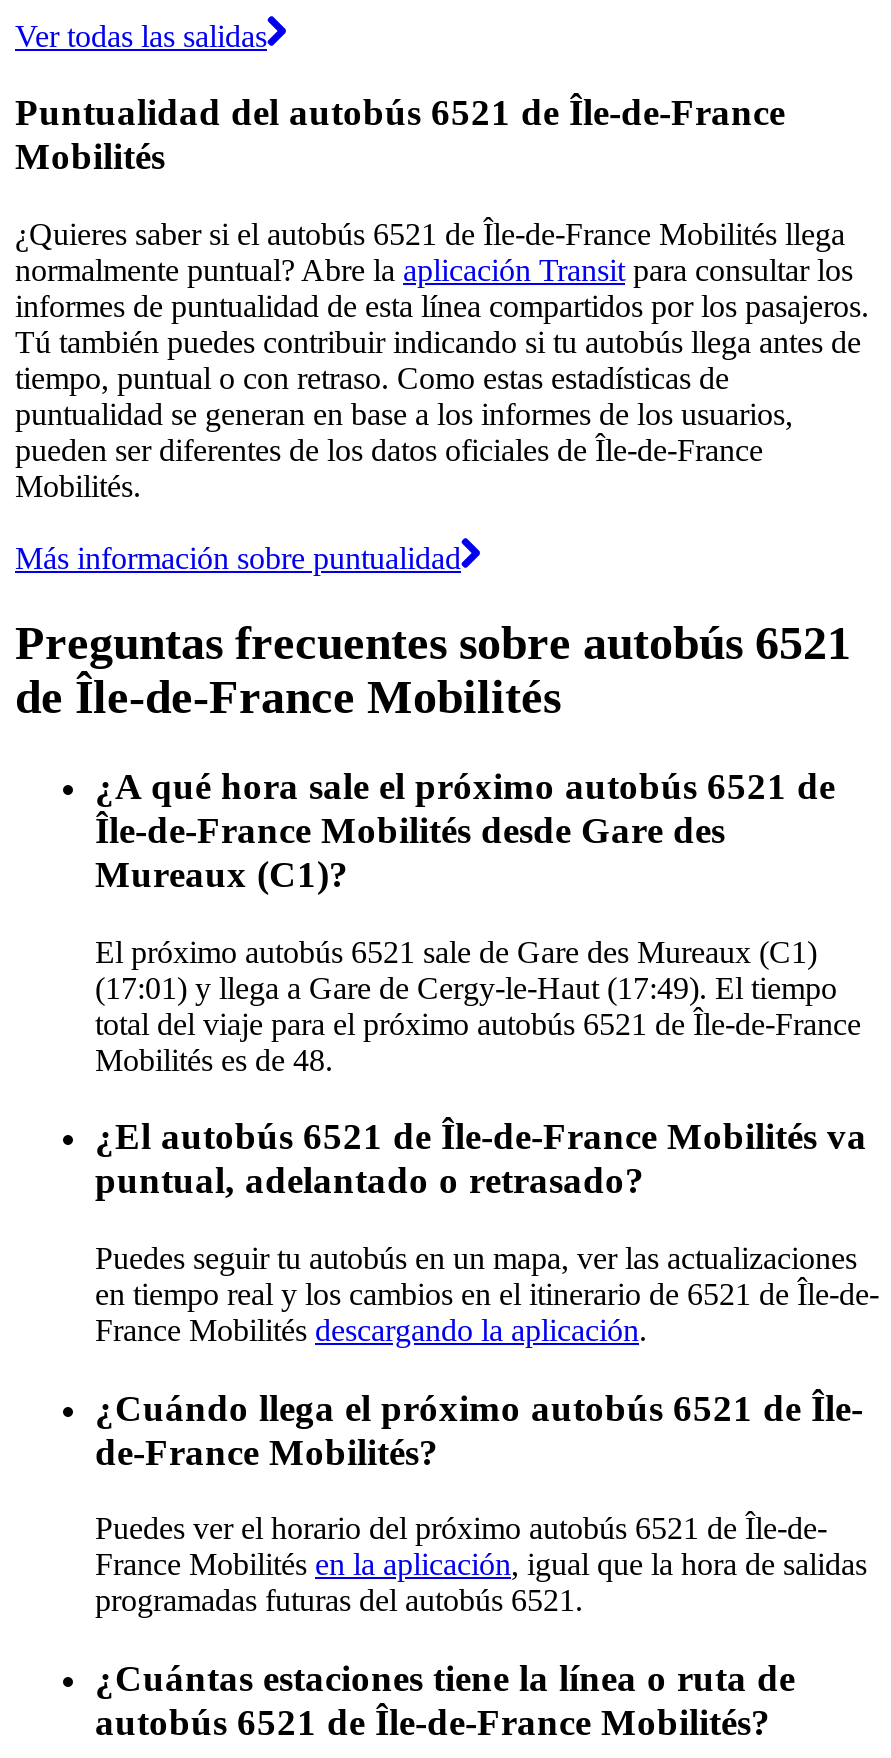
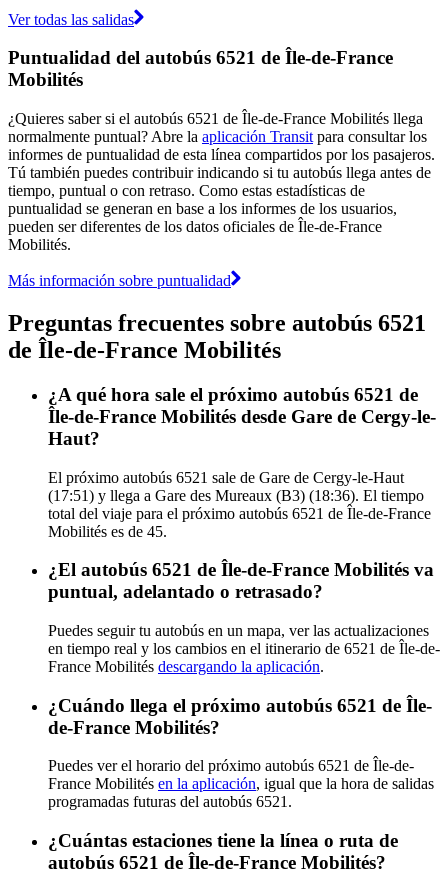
- Île-de-France Mobilités desde Gare des
- Mureaux (C1)?
+ Île-de-France Mobilités desde Gare de Cergy-le-
+ Haut?

- El próximo autobús 6521 sale de Gare des Mureaux (C1)
- (17:01) y llega a Gare de Cergy-le-Haut (17:49). El tiempo
+ El próximo autobús 6521 sale de Gare de Cergy-le-Haut
+ (17:51) y llega a Gare des Mureaux (B3) (18:36). El tiempo

- Mobilités es de 48.
+ Mobilités es de 45.
